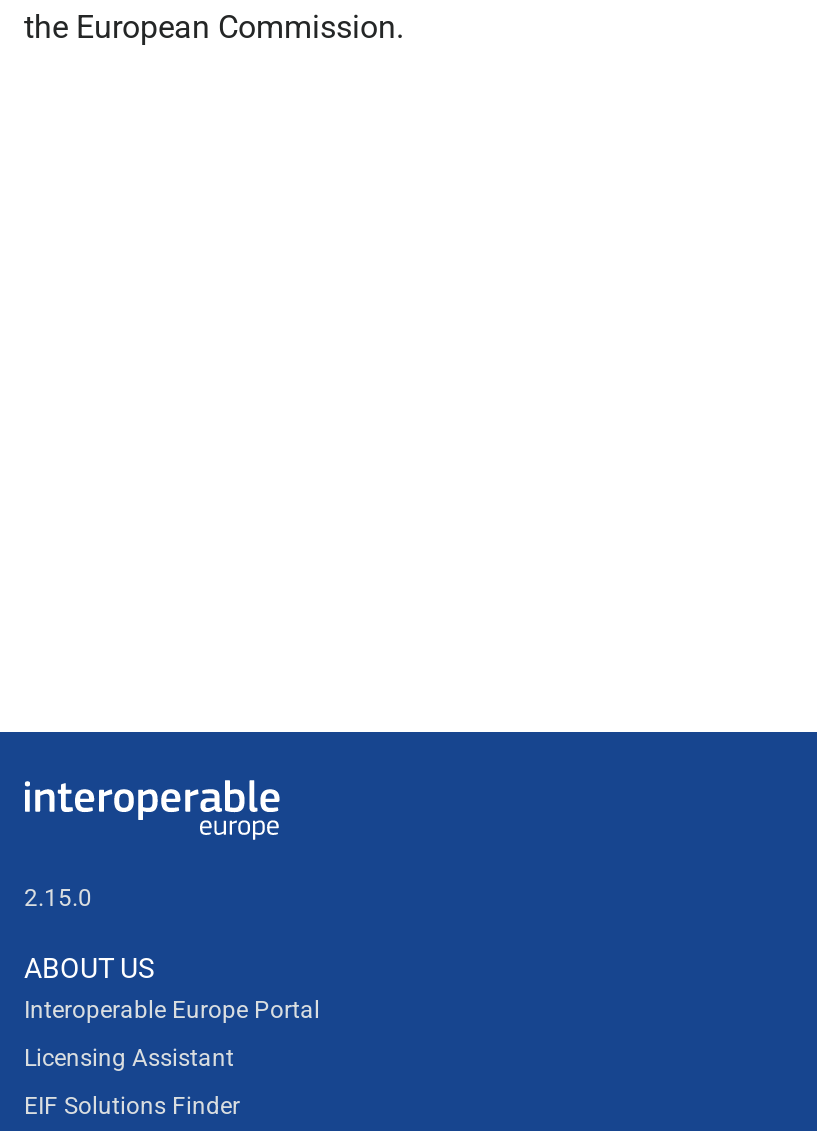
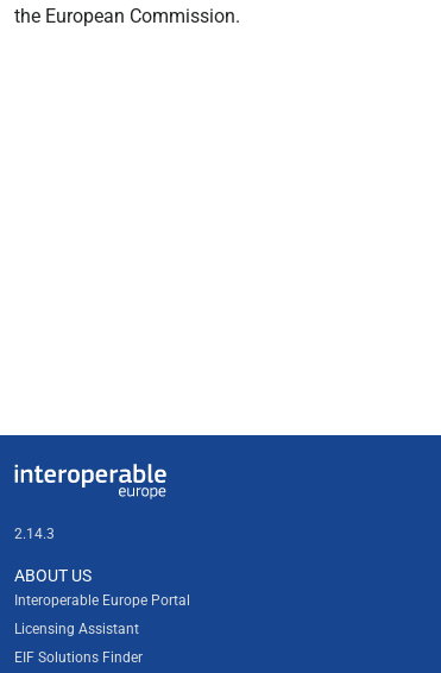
- 2.15.0
+ 2.14.3
